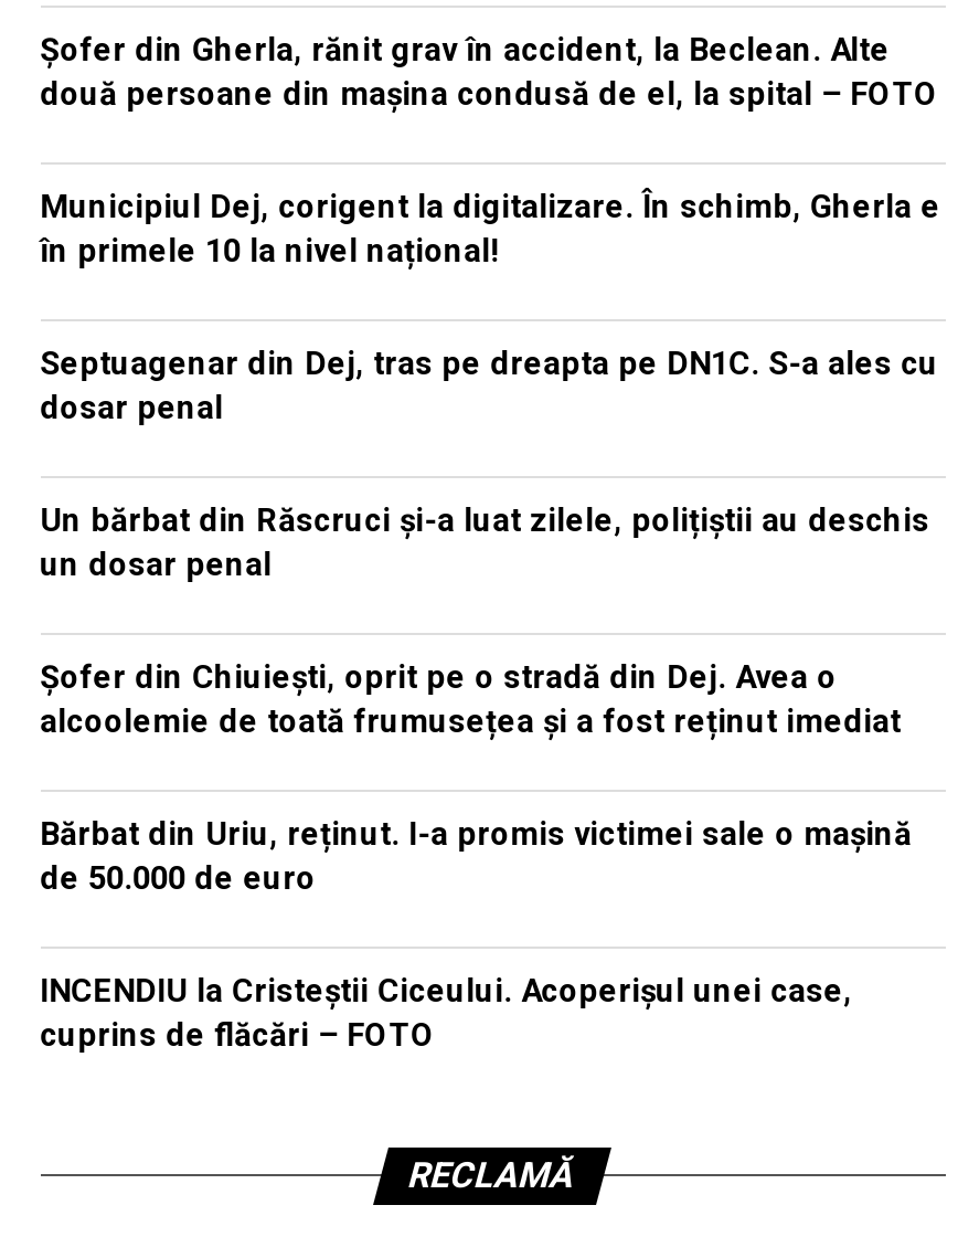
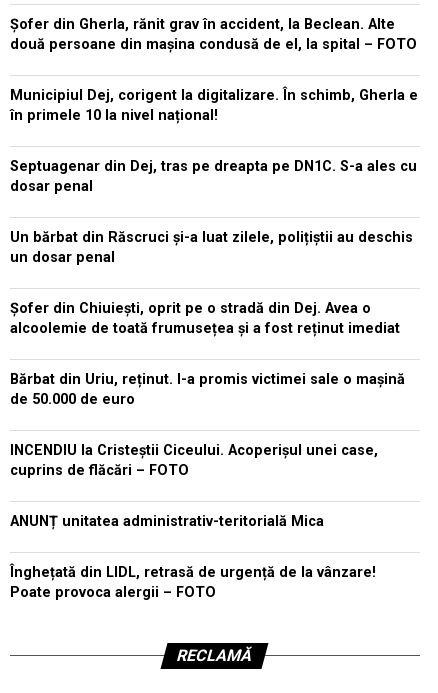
+ ANUNȚ unitatea administrativ-teritorială Mica
+ Înghețată din LIDL, retrasă de urgență de la vânzare!
+ Poate provoca alergii – FOTO
